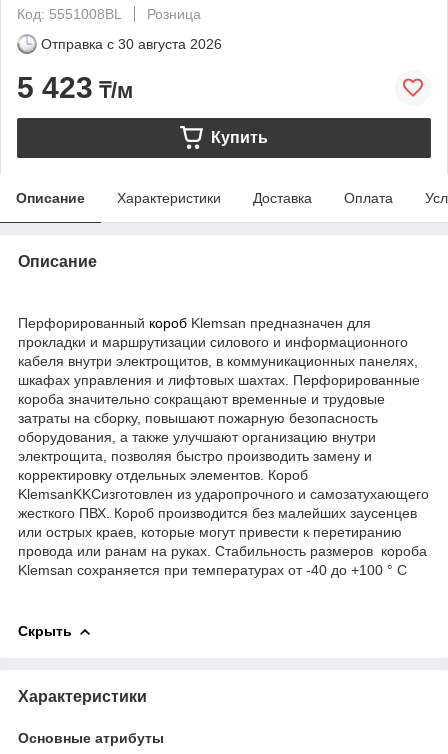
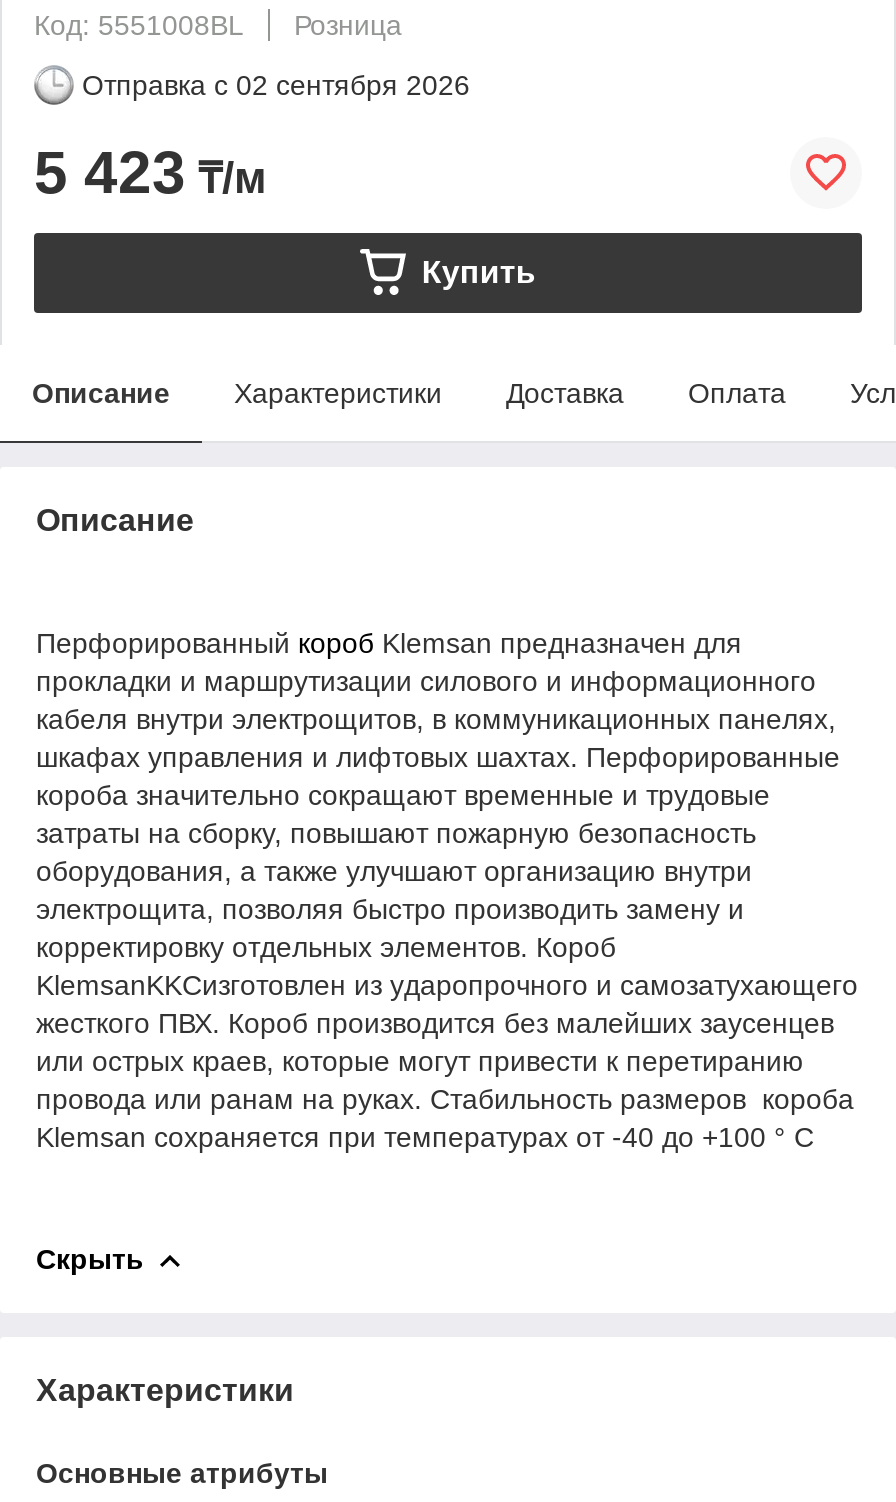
- Отправка с 30 августа 2026
+ Отправка с 02 сентября 2026
